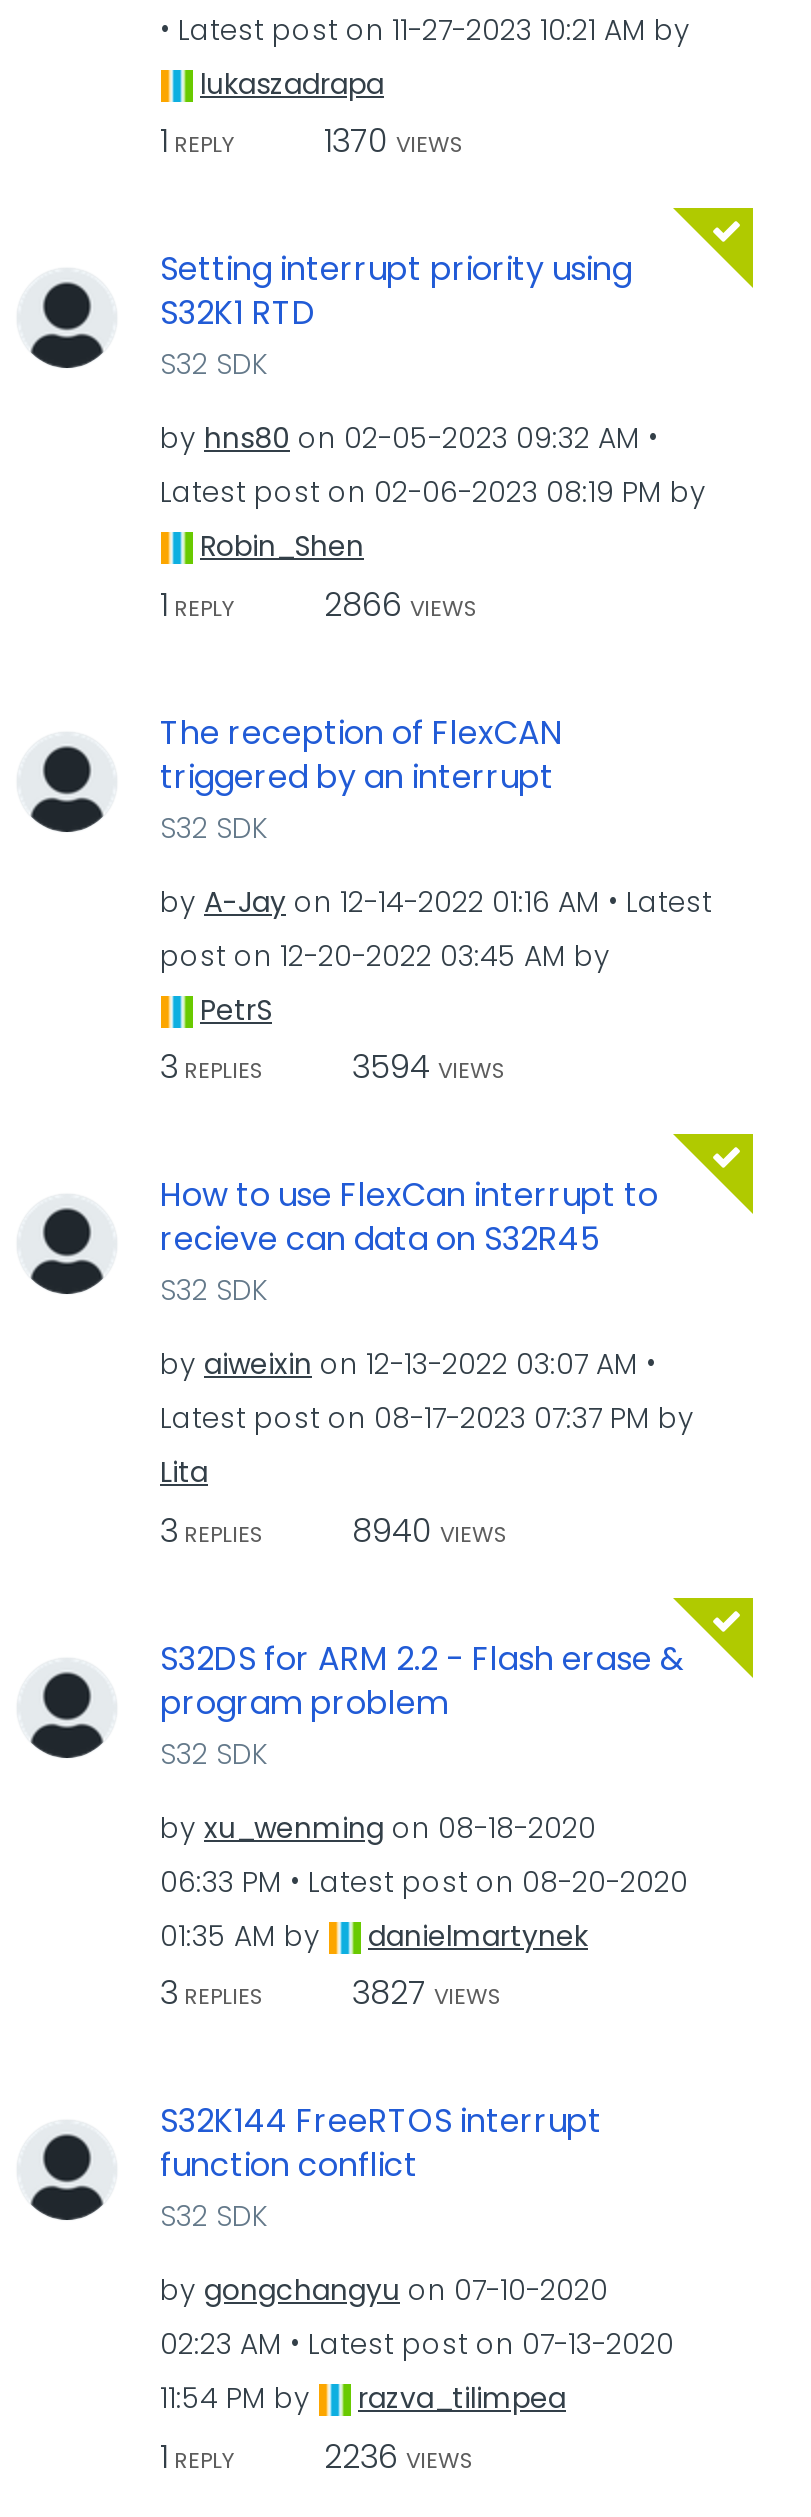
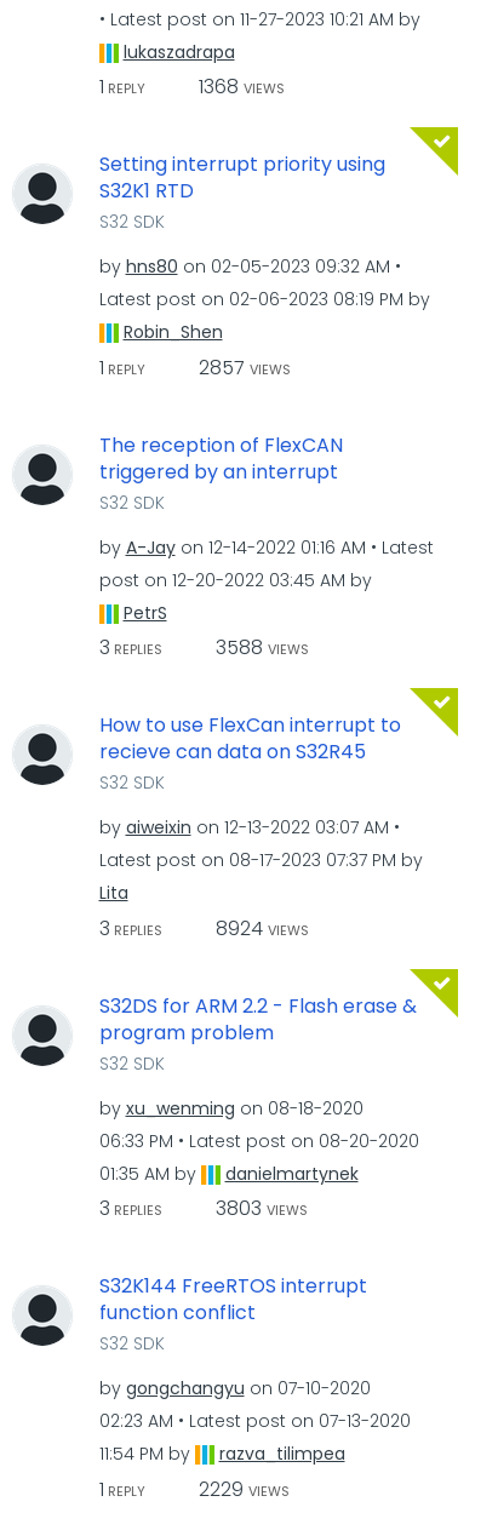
- 1 REPLY 1370 VIEWS
+ 1 REPLY 1368 VIEWS

- 1 REPLY 2866 VIEWS
+ 1 REPLY 2857 VIEWS

- 3 REPLIES 3594 VIEWS
+ 3 REPLIES 3588 VIEWS

- 3 REPLIES 8940 VIEWS
+ 3 REPLIES 8924 VIEWS

- 3 REPLIES 3827 VIEWS
+ 3 REPLIES 3803 VIEWS

- 1 REPLY 2236 VIEWS
+ 1 REPLY 2229 VIEWS
